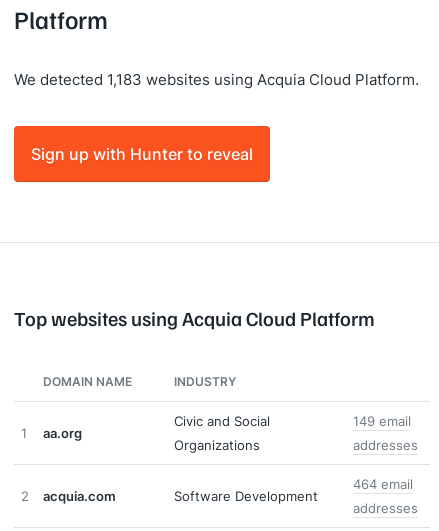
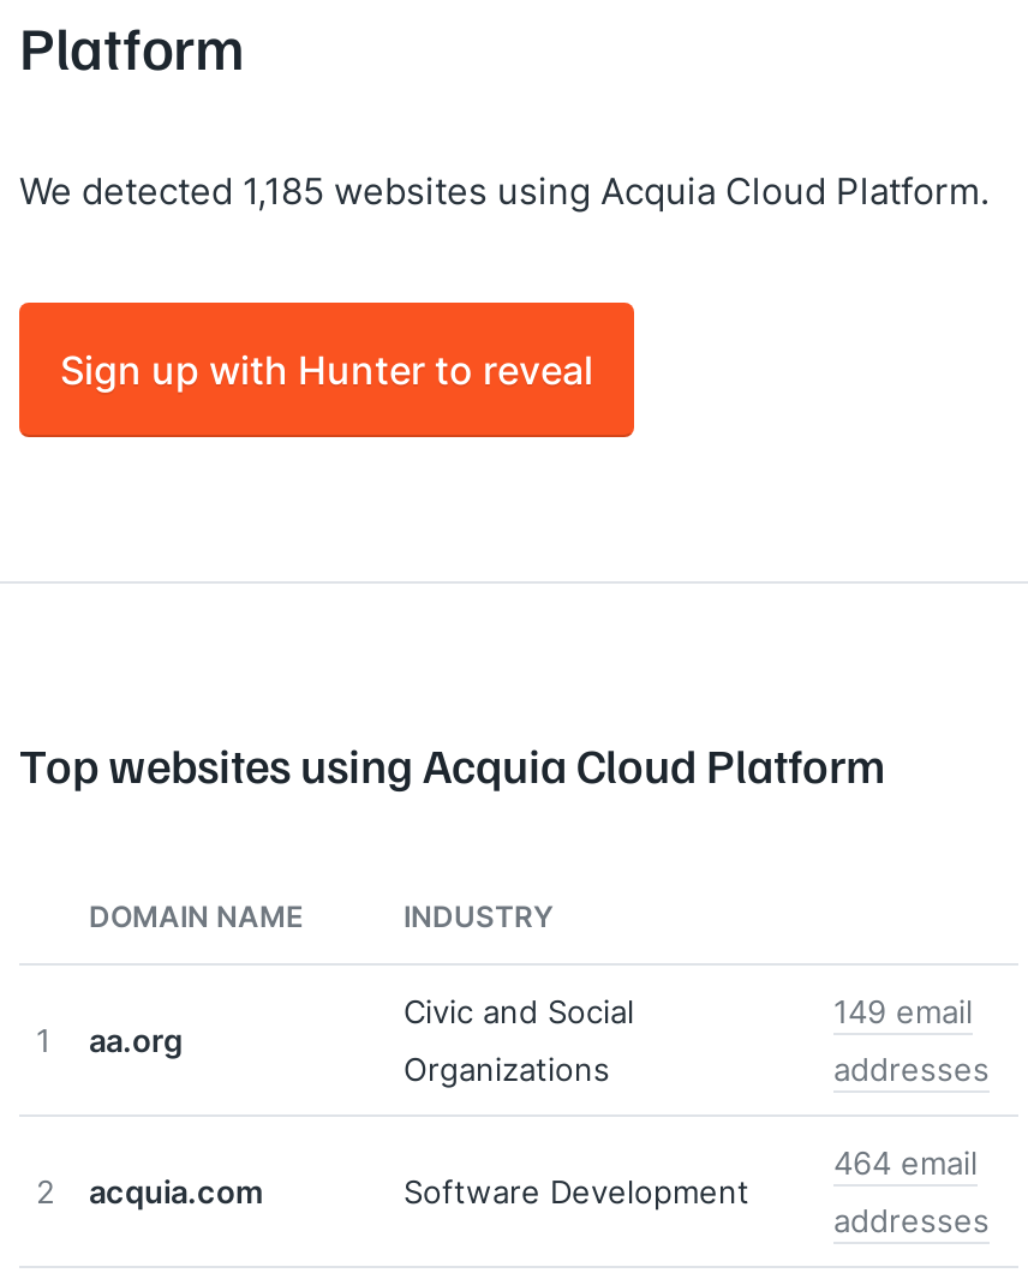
- We detected 1,183 websites using Acquia Cloud Platform.
+ We detected 1,185 websites using Acquia Cloud Platform.
